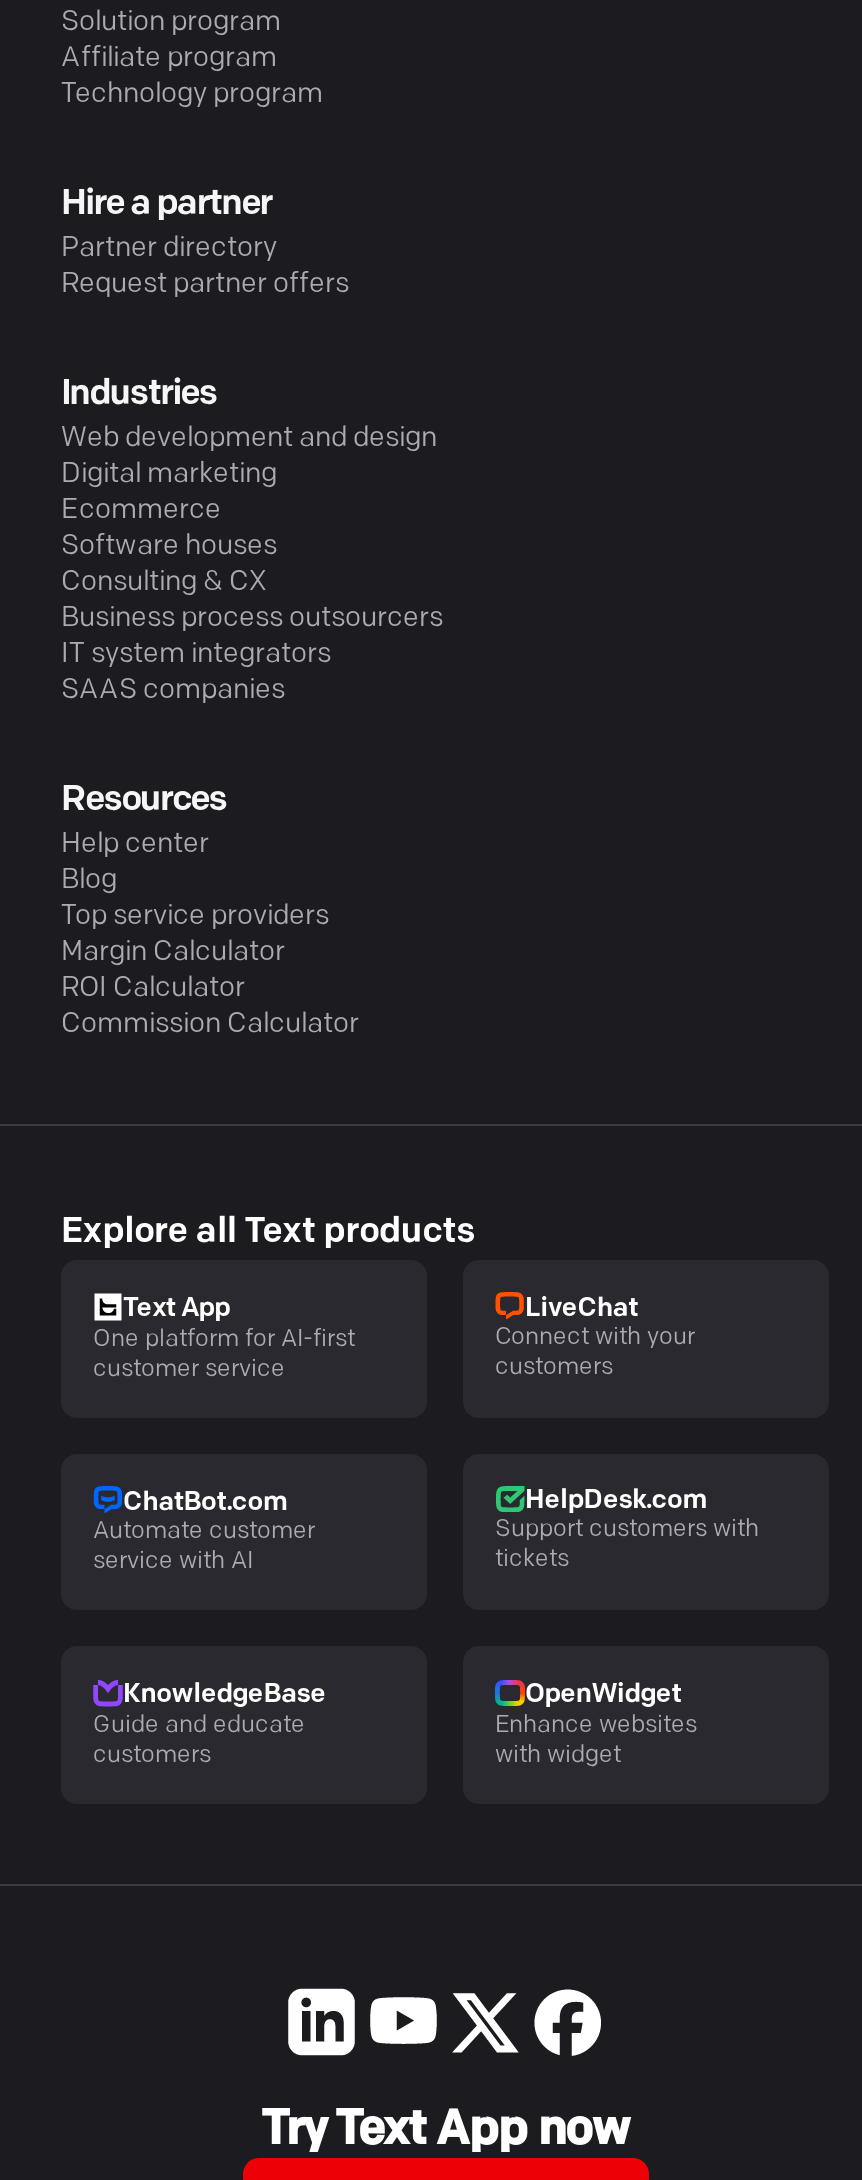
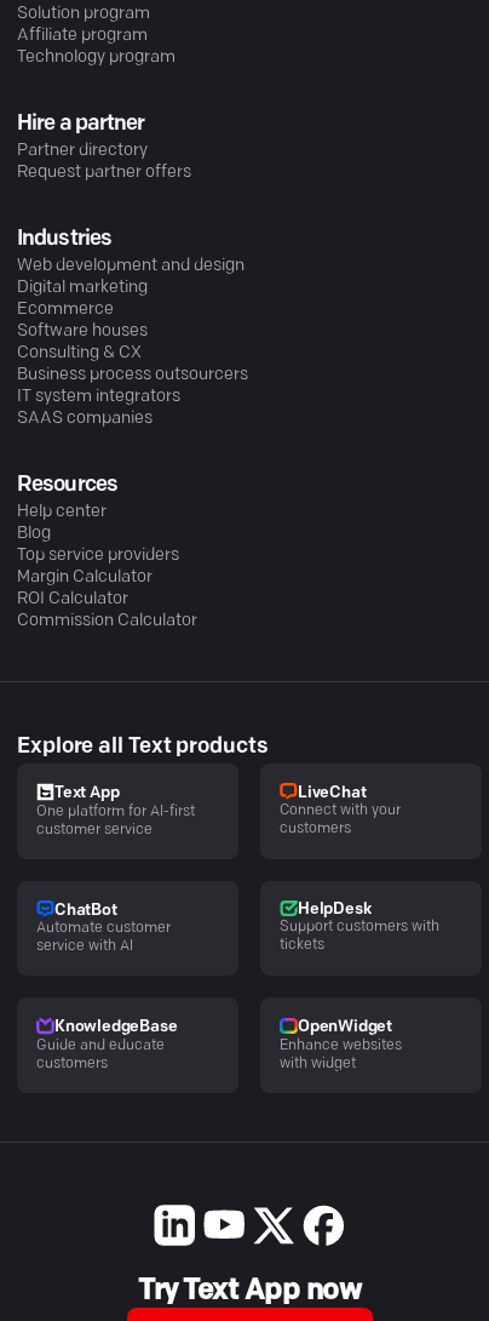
- ChatBot.com
+ ChatBot

- HelpDesk.com
+ HelpDesk
